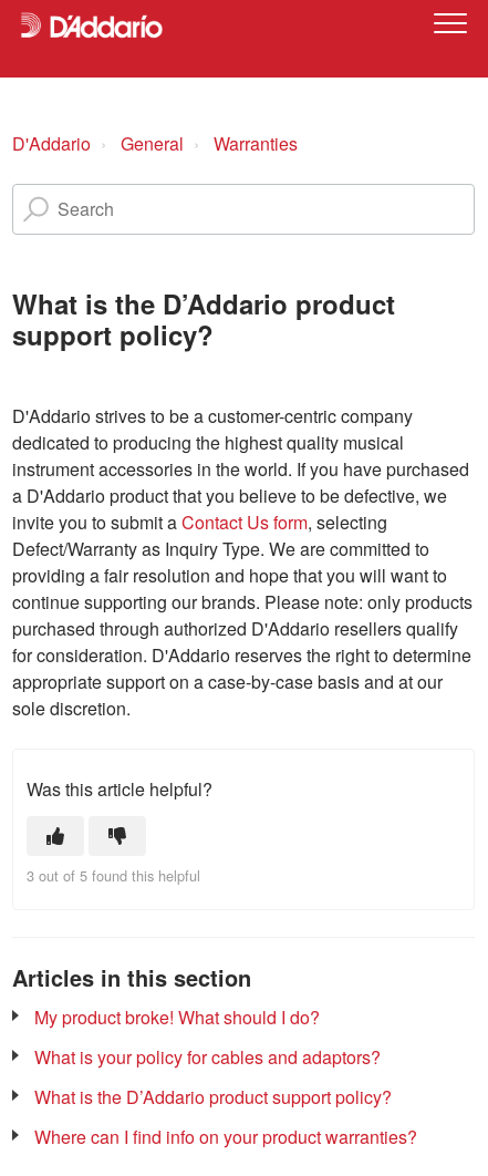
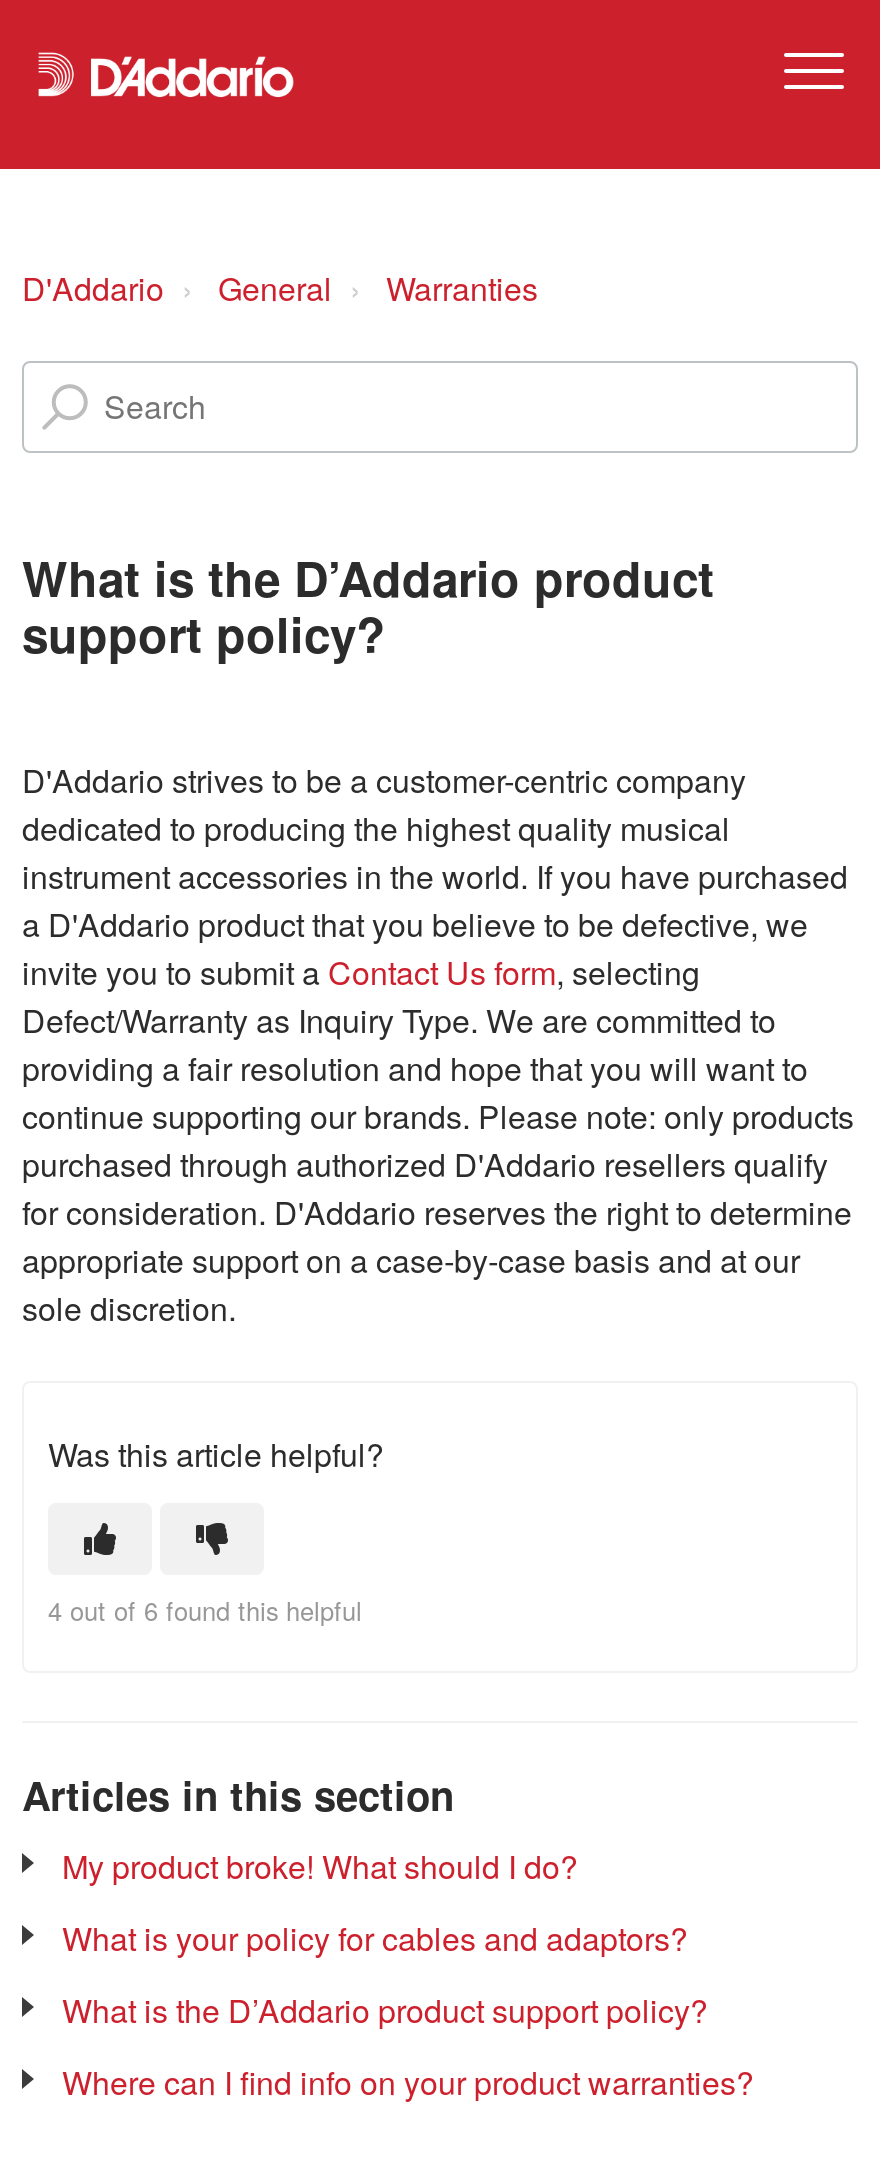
- 3 out of 5 found this helpful
+ 4 out of 6 found this helpful
